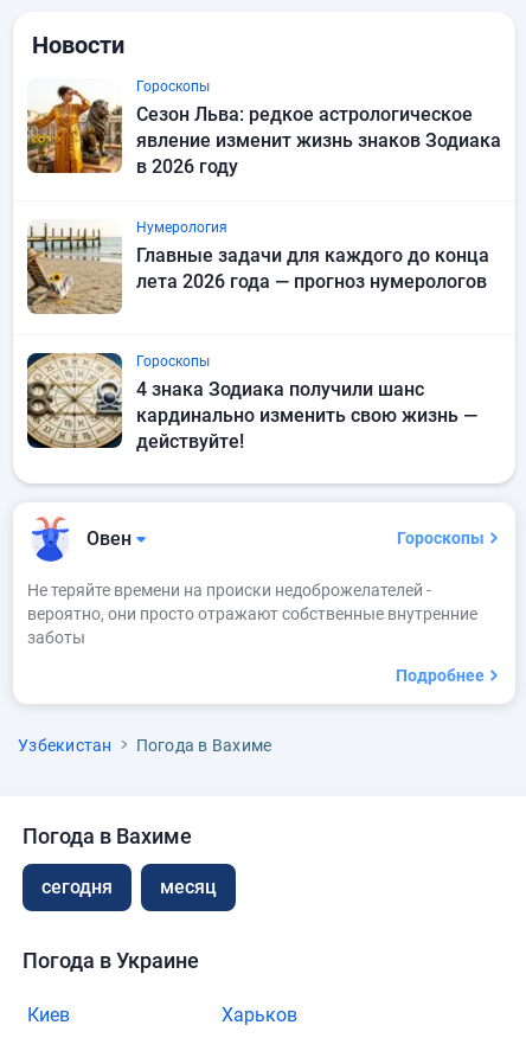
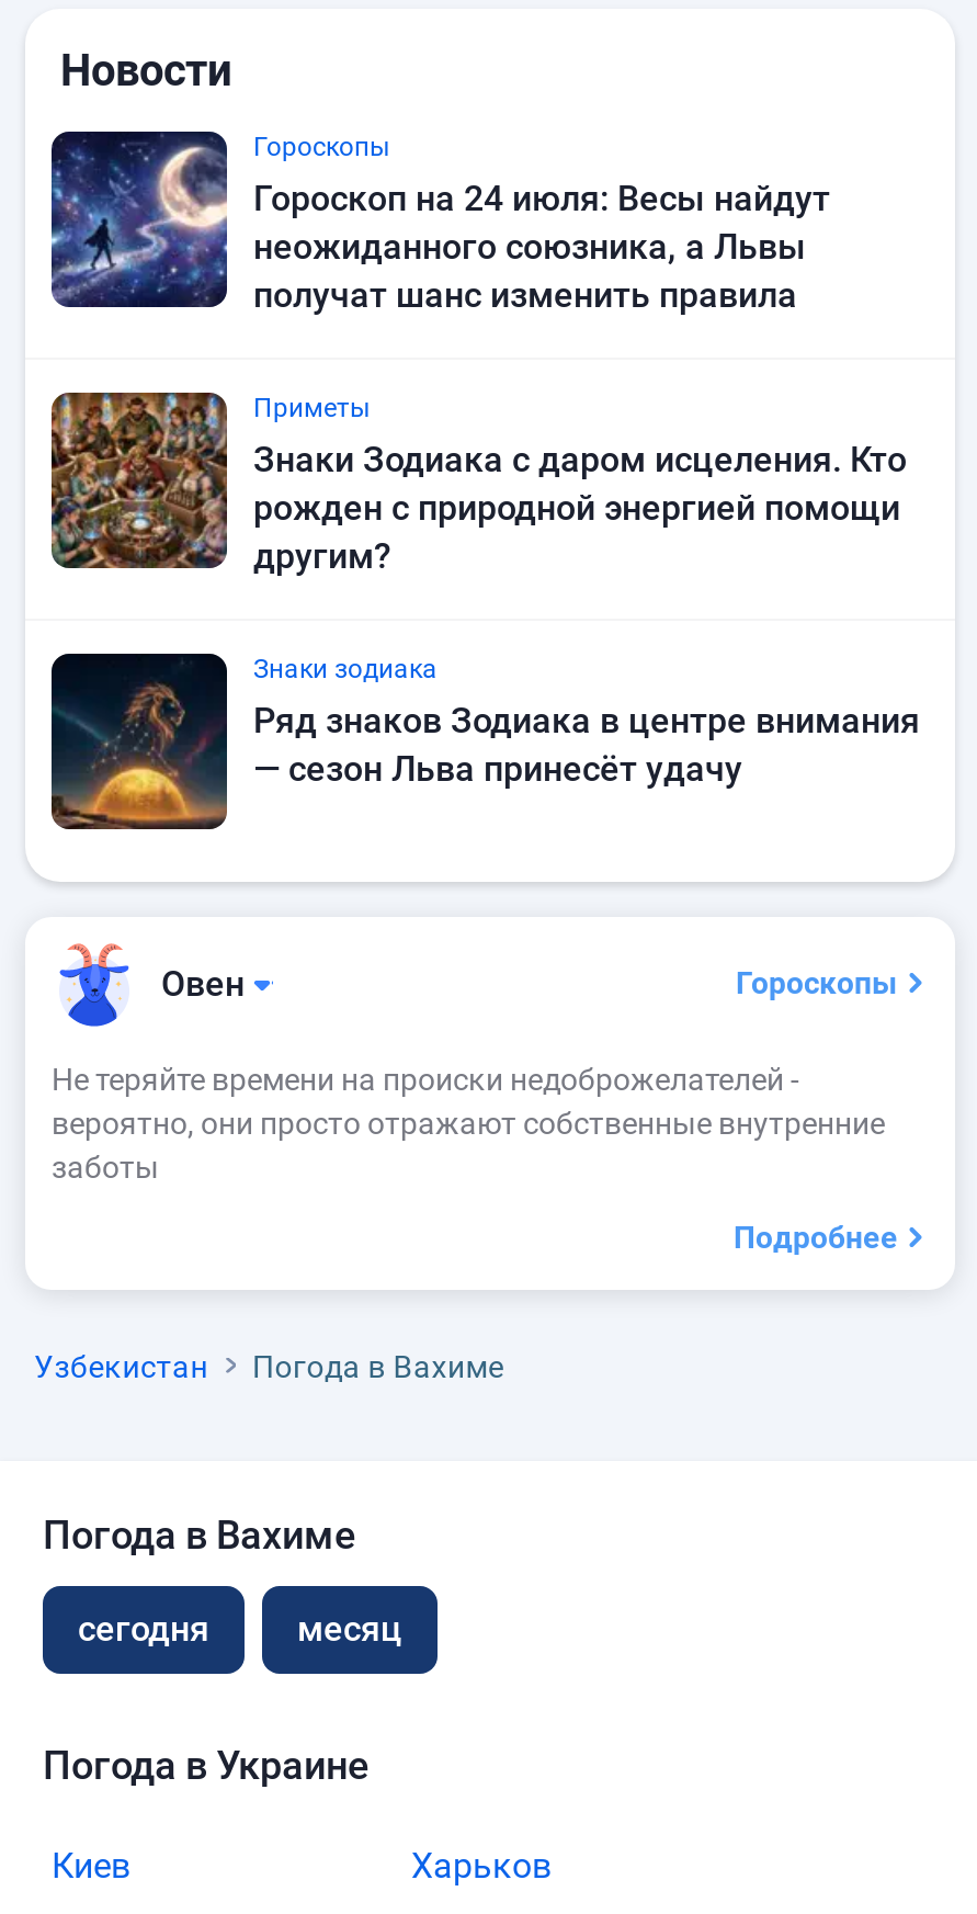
- [image]
- Сезон Льва: редкое астрологическое
- явление изменит жизнь знаков Зодиака
- в 2026 году
+ [image]
+ Гороскоп на 24 июля: Весы найдут
+ неожиданного союзника, а Львы
+ получат шанс изменить правила

- [image]
- Нумерология
- Главные задачи для каждого до конца
- лета 2026 года — прогноз нумерологов
+ [image]
+ Приметы
+ Знаки Зодиака с даром исцеления. Кто
+ рожден с природной энергией помощи
+ другим?

- [image]
- Гороскопы
- 4 знака Зодиака получили шанс
- кардинально изменить свою жизнь —
- действуйте!
+ [image]
+ Знаки зодиака
+ Ряд знаков Зодиака в центре внимания
+ — сезон Льва принесёт удачу
